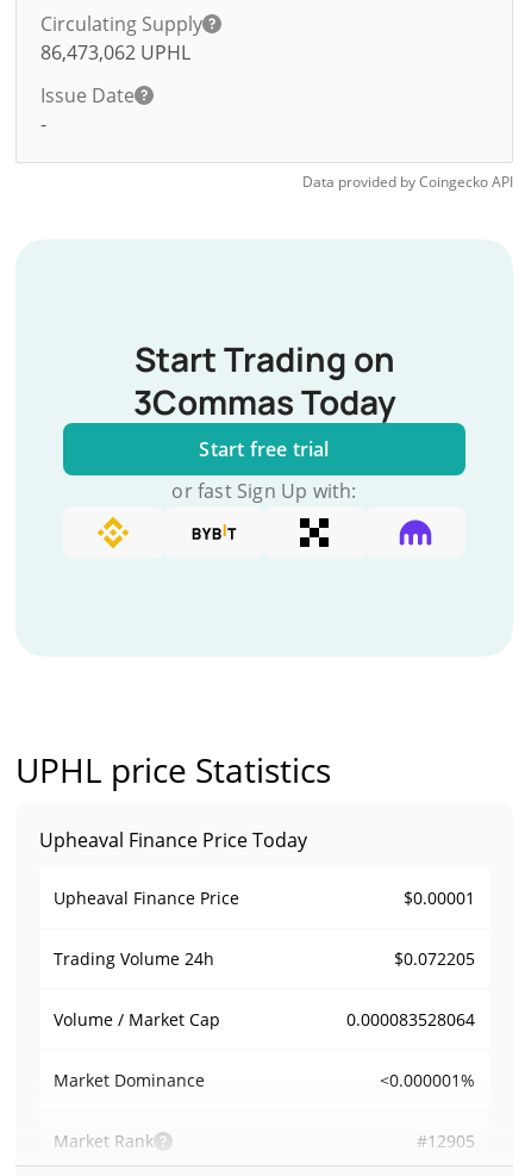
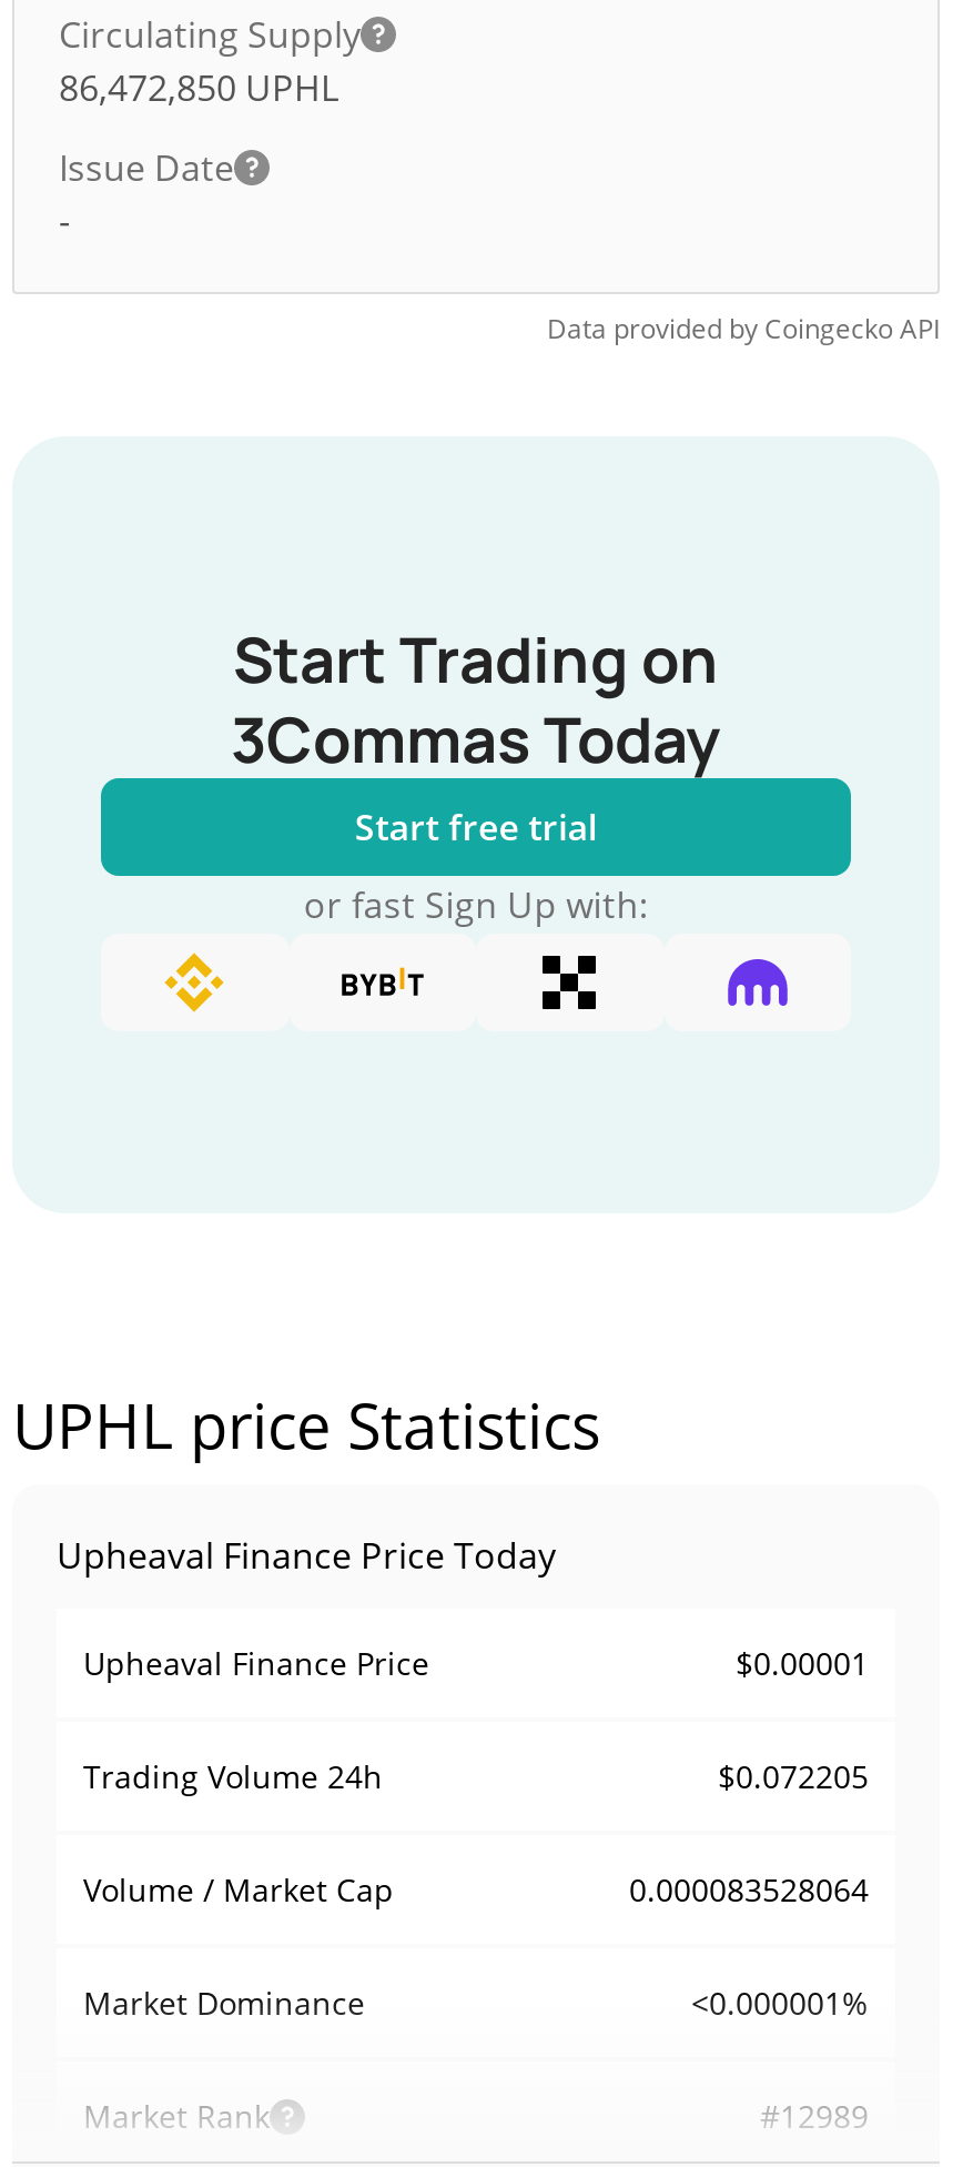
- 86,473,062 UPHL
+ 86,472,850 UPHL

- #12905
+ #12989
